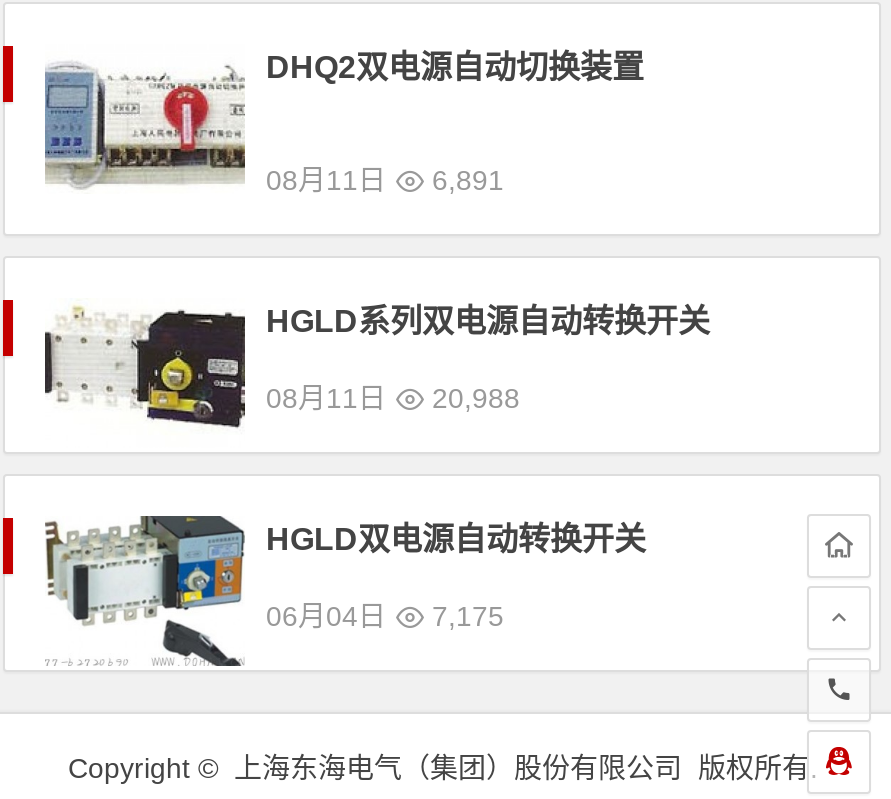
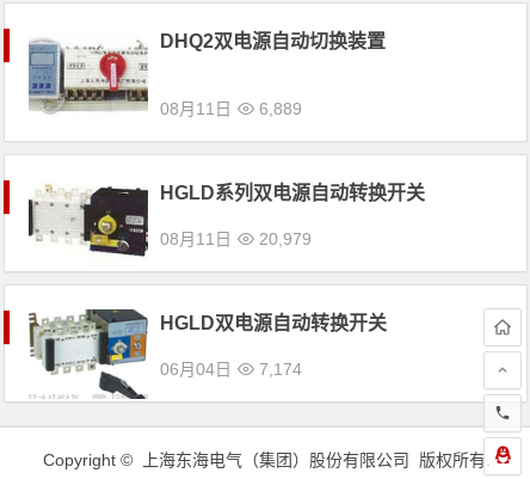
- 08月11日 6,891
+ 08月11日 6,889

- 08月11日 20,988
+ 08月11日 20,979

- 06月04日 7,175
+ 06月04日 7,174
